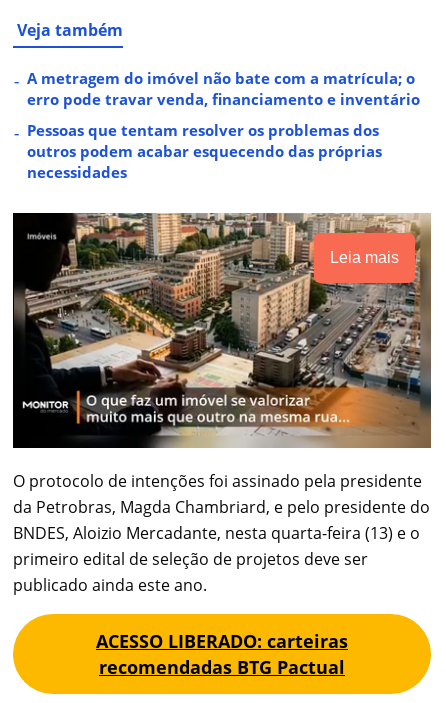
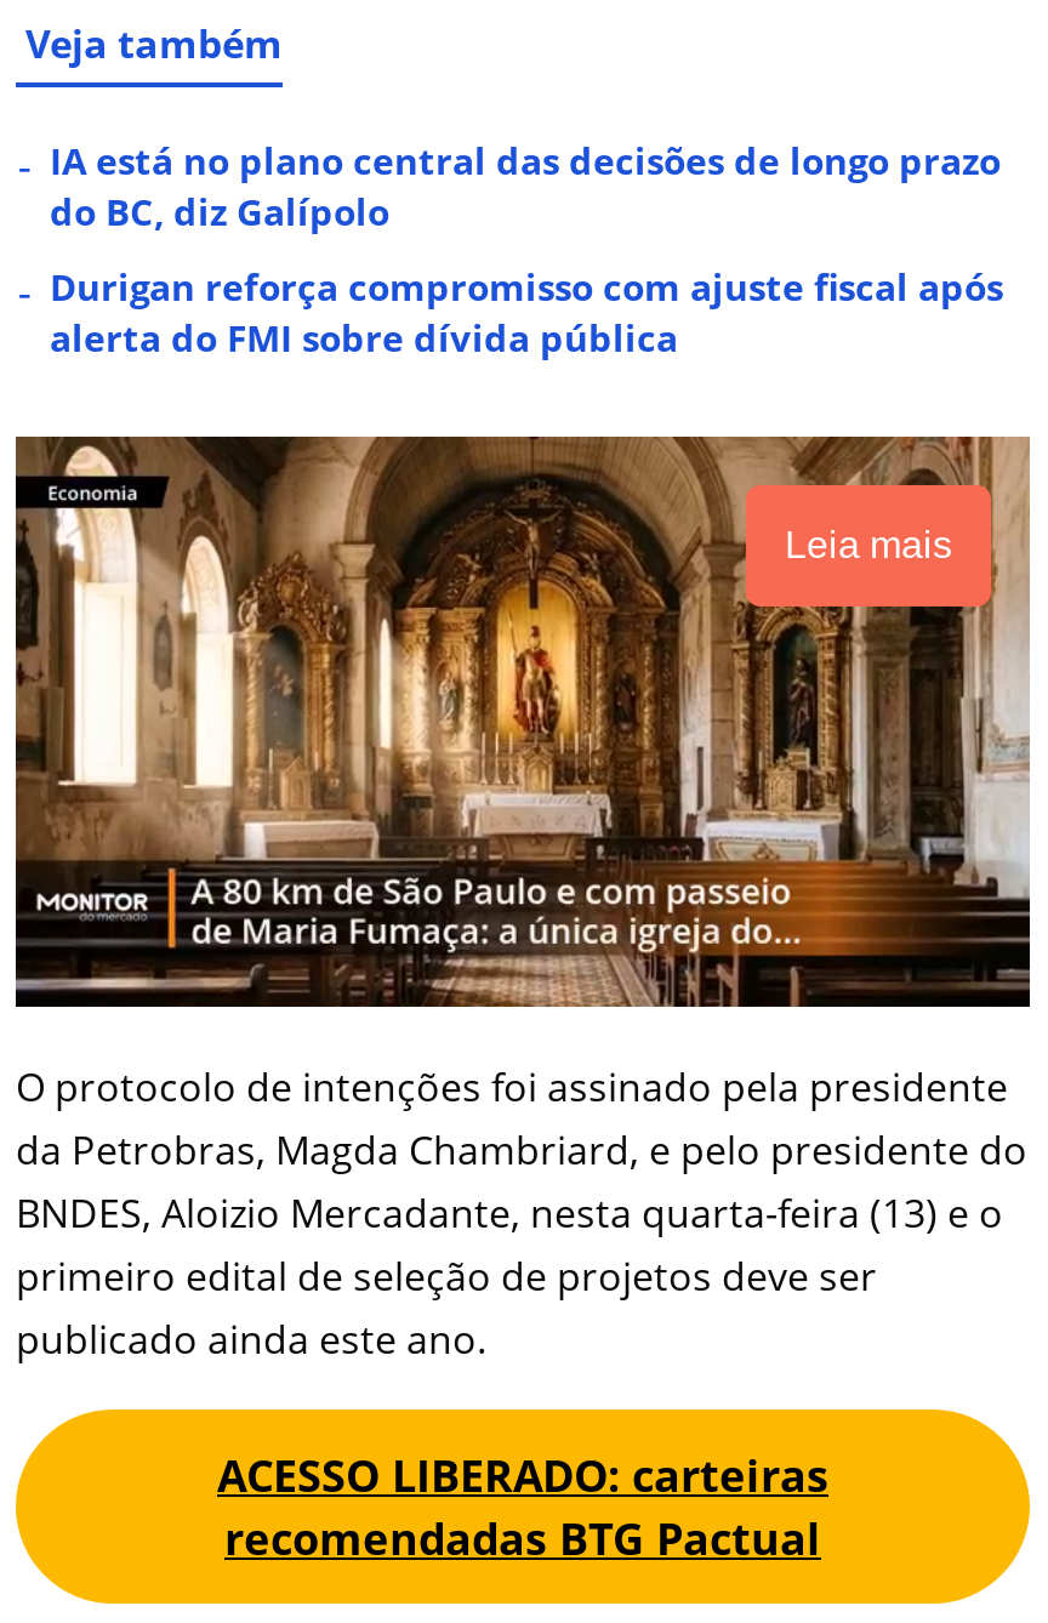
- A metragem do imóvel não bate com a matrícula; o
- erro pode travar venda, financiamento e inventário
+ IA está no plano central das decisões de longo prazo
+ do BC, diz Galípolo

- Pessoas que tentam resolver os problemas dos
- outros podem acabar esquecendo das próprias
- necessidades
+ Durigan reforça compromisso com ajuste fiscal após
+ alerta do FMI sobre dívida pública

- [image]
+ [image]
